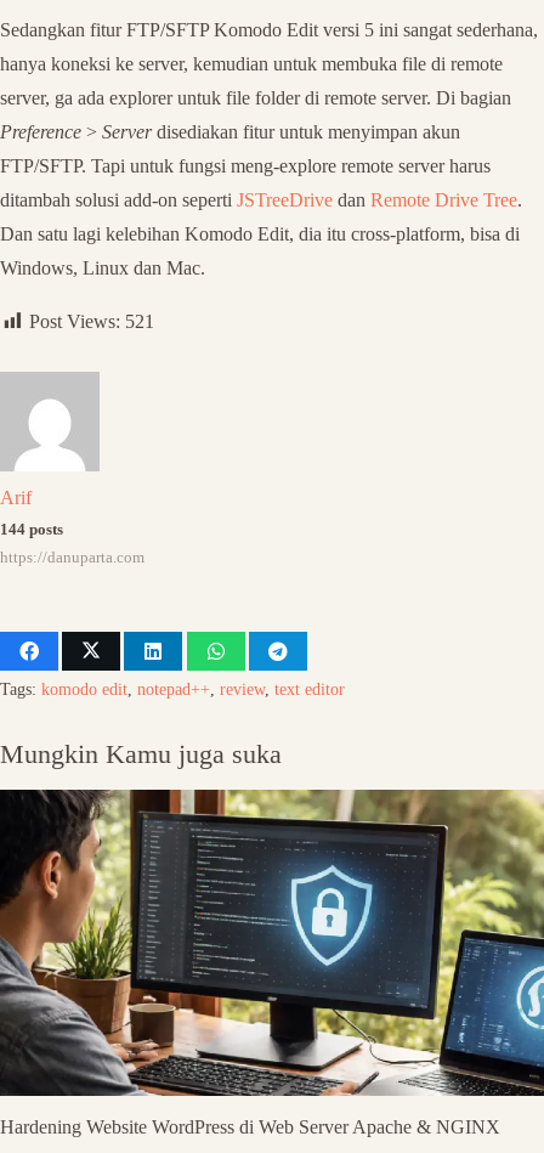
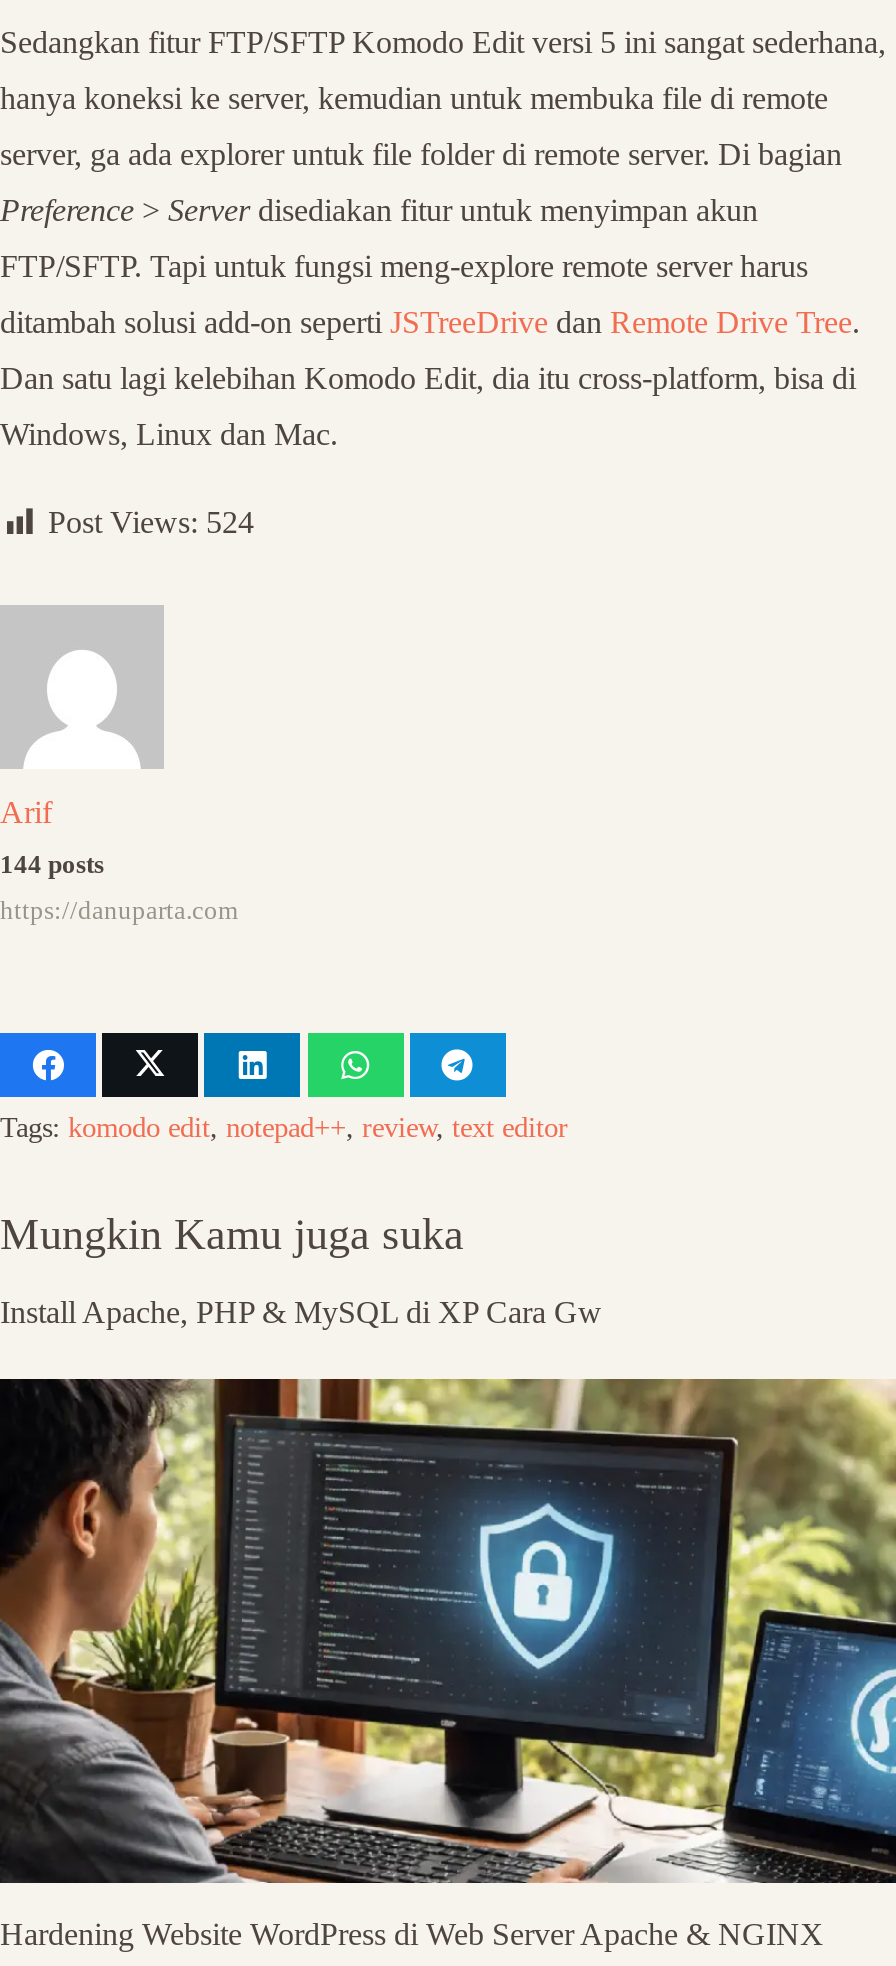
- Post Views: 521
+ Post Views: 524

+ Install Apache, PHP & MySQL di XP Cara Gw
